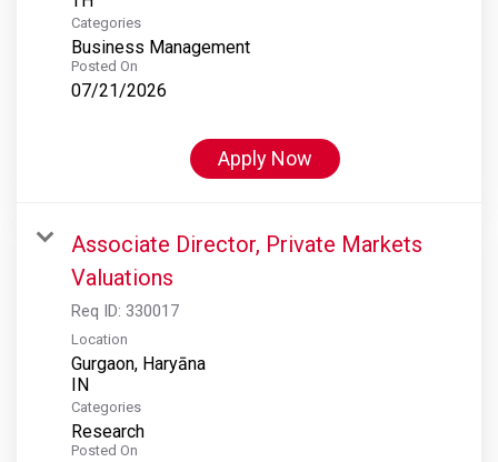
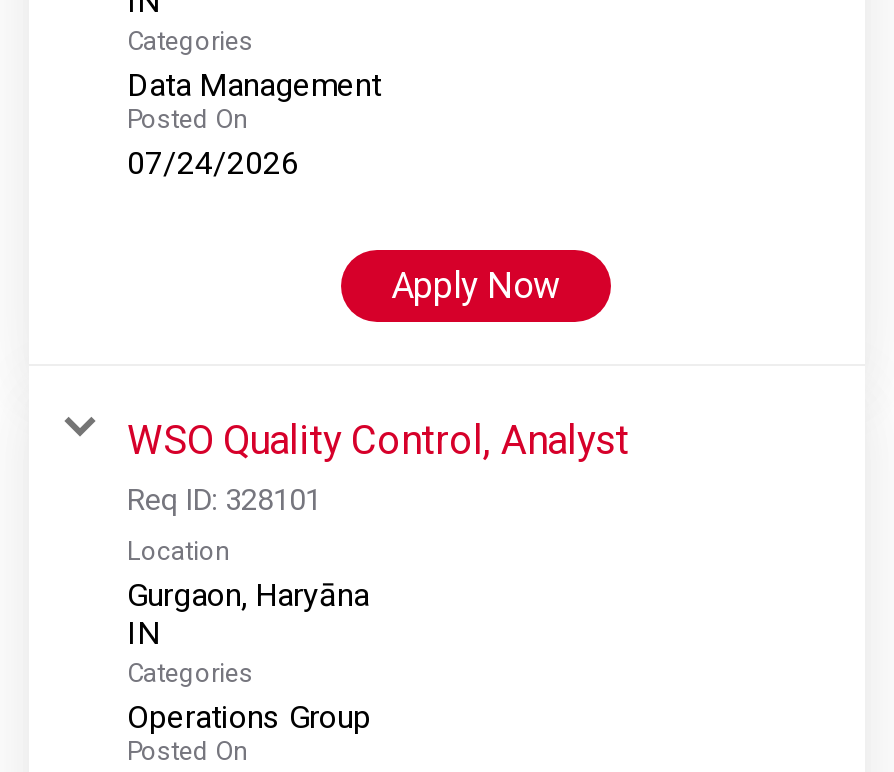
- Business Management
+ Data Management

- 07/21/2026
+ 07/24/2026

- Associate Director, Private Markets
- Valuations
- Req ID: 330017
+ WSO Quality Control, Analyst
+ Req ID: 328101

- Research
+ Operations Group
